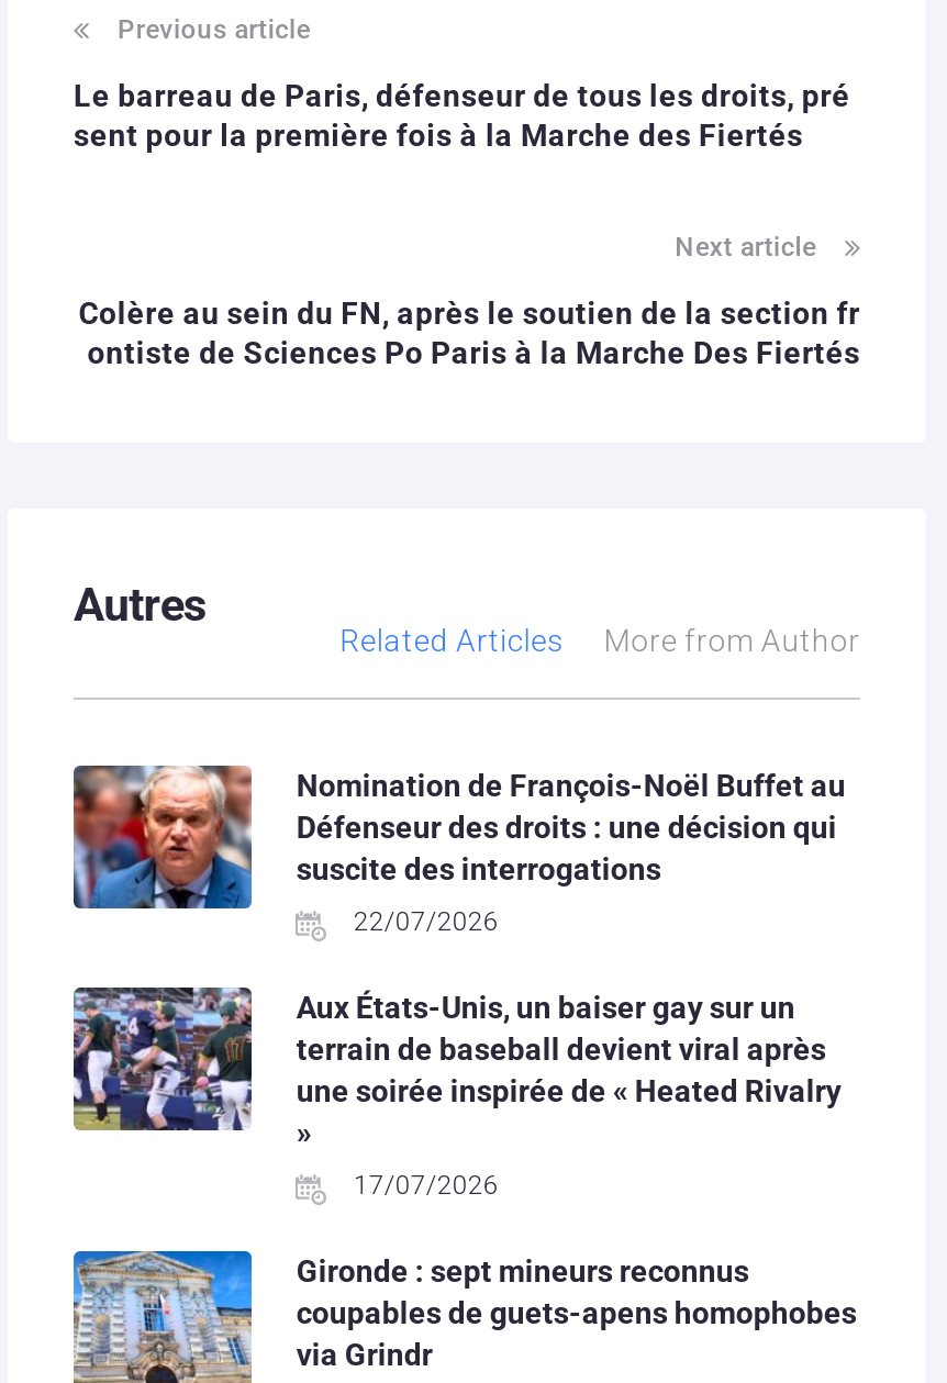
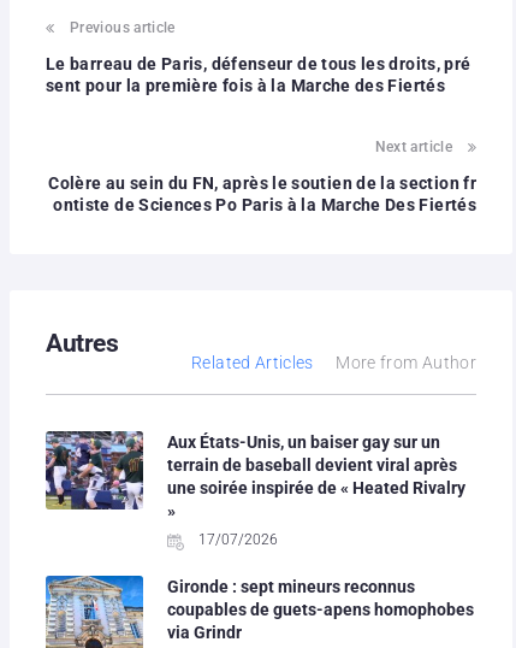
- [image]
- Nomination de François-Noël Buffet au
- Défenseur des droits : une décision qui
- suscite des interrogations
- 22/07/2026
